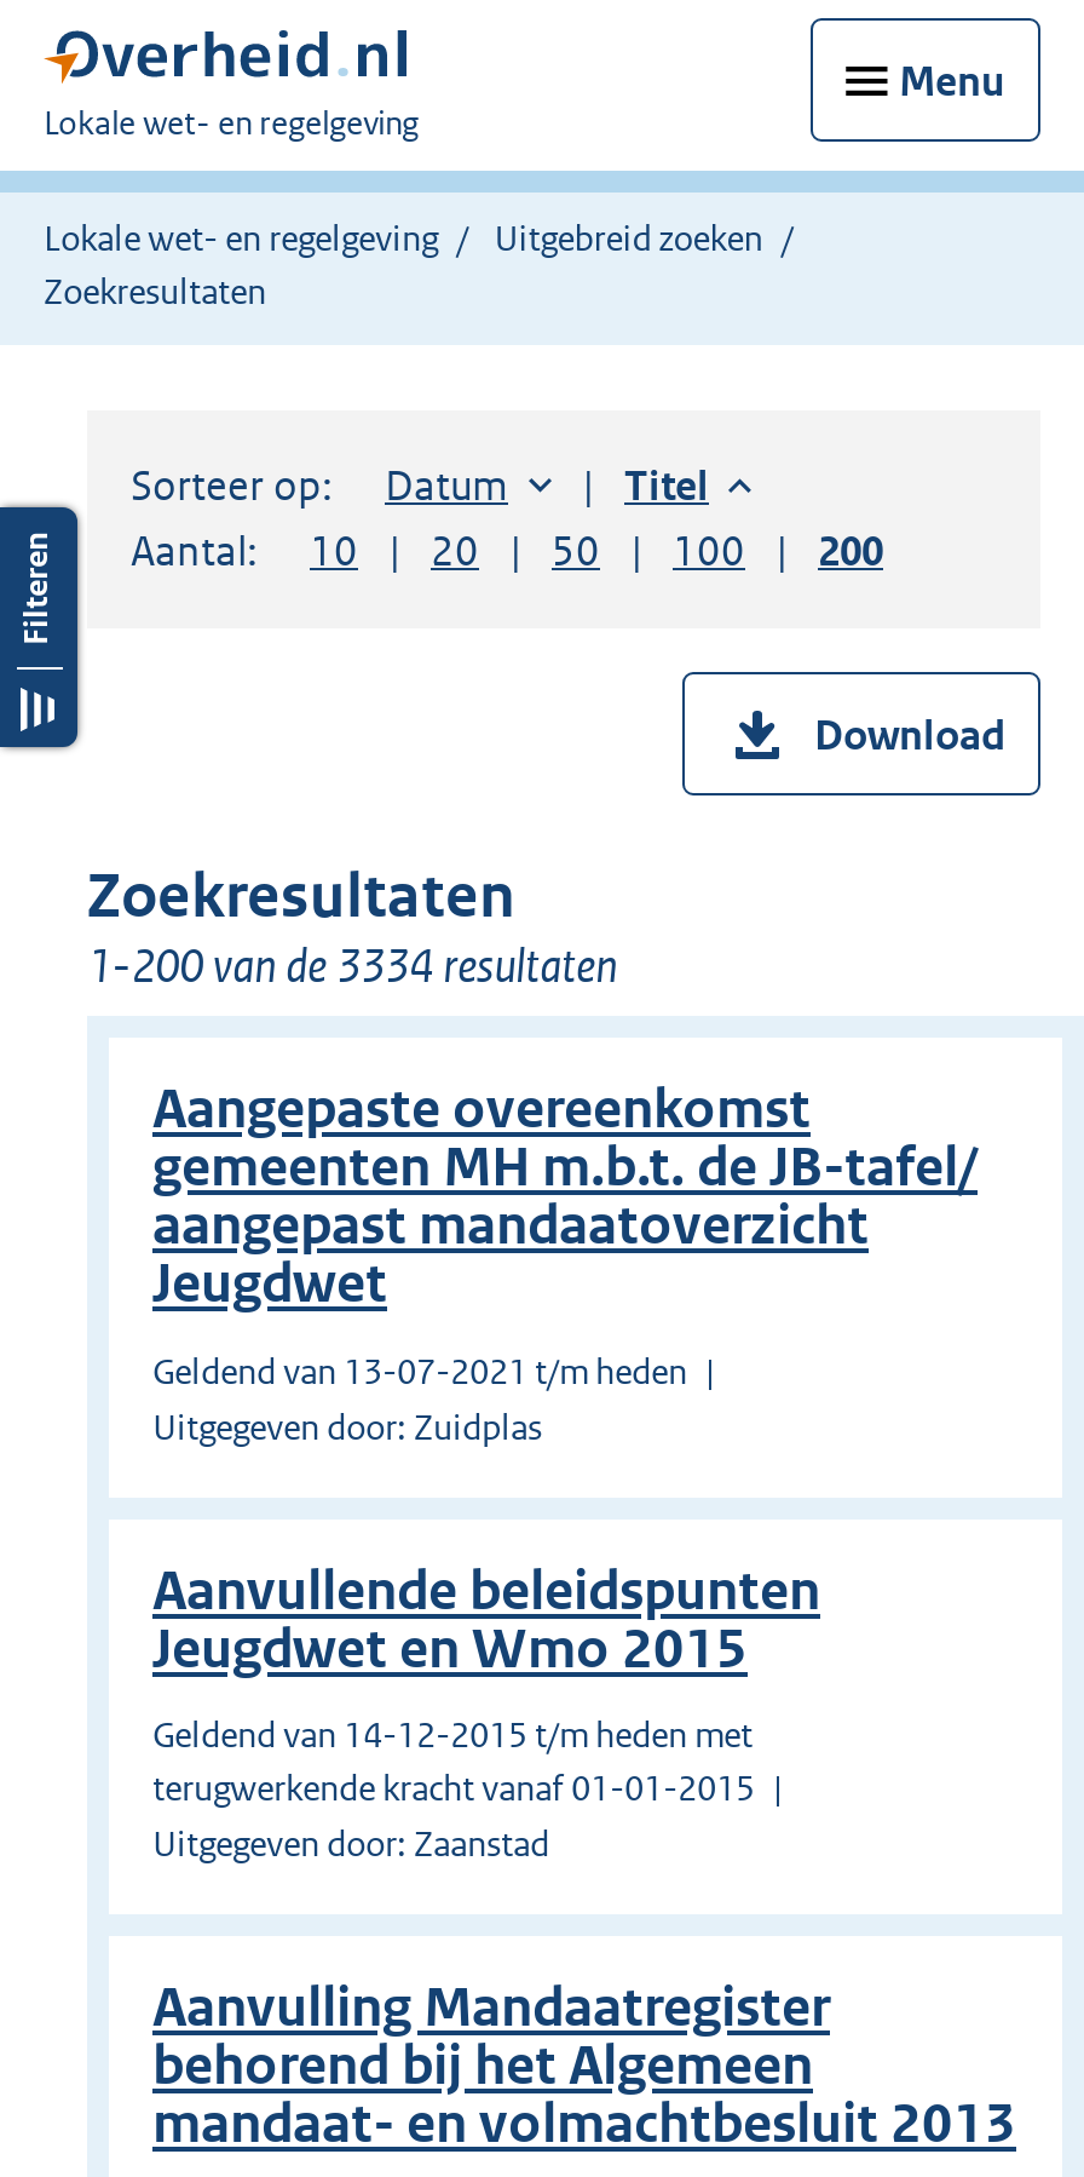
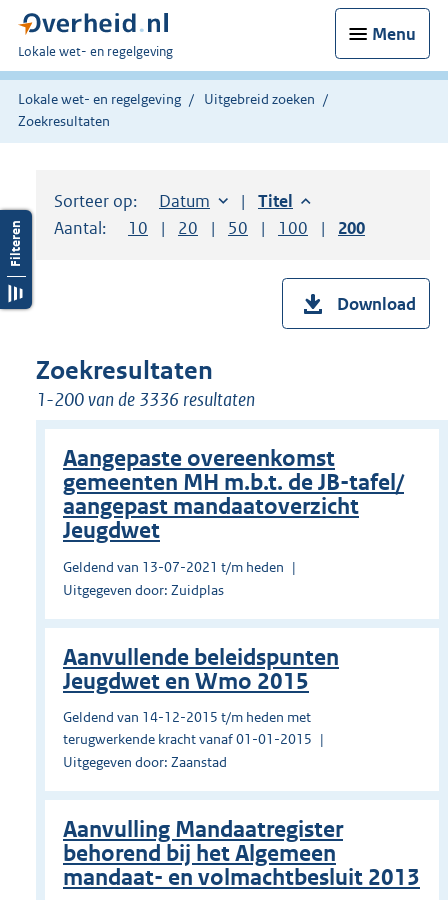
- 1-200 van de 3334 resultaten
+ 1-200 van de 3336 resultaten
